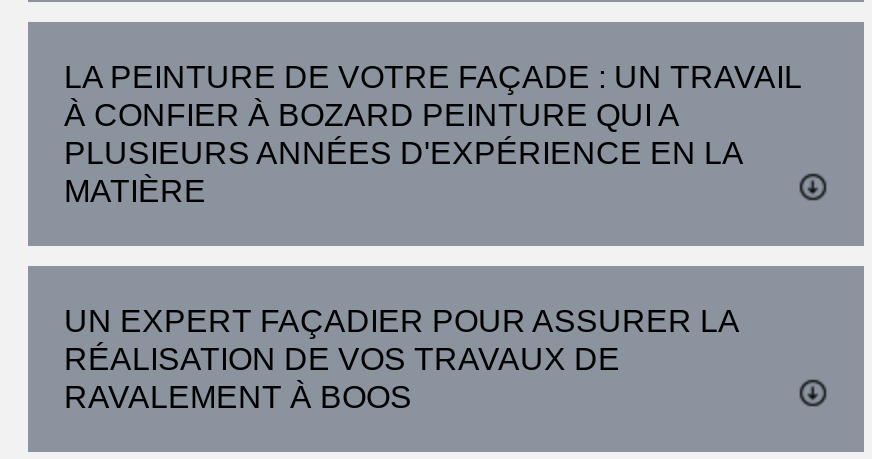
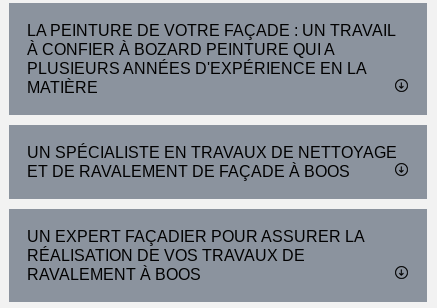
+ UN SPÉCIALISTE EN TRAVAUX DE NETTOYAGE
+ ET DE RAVALEMENT DE FAÇADE À BOOS
